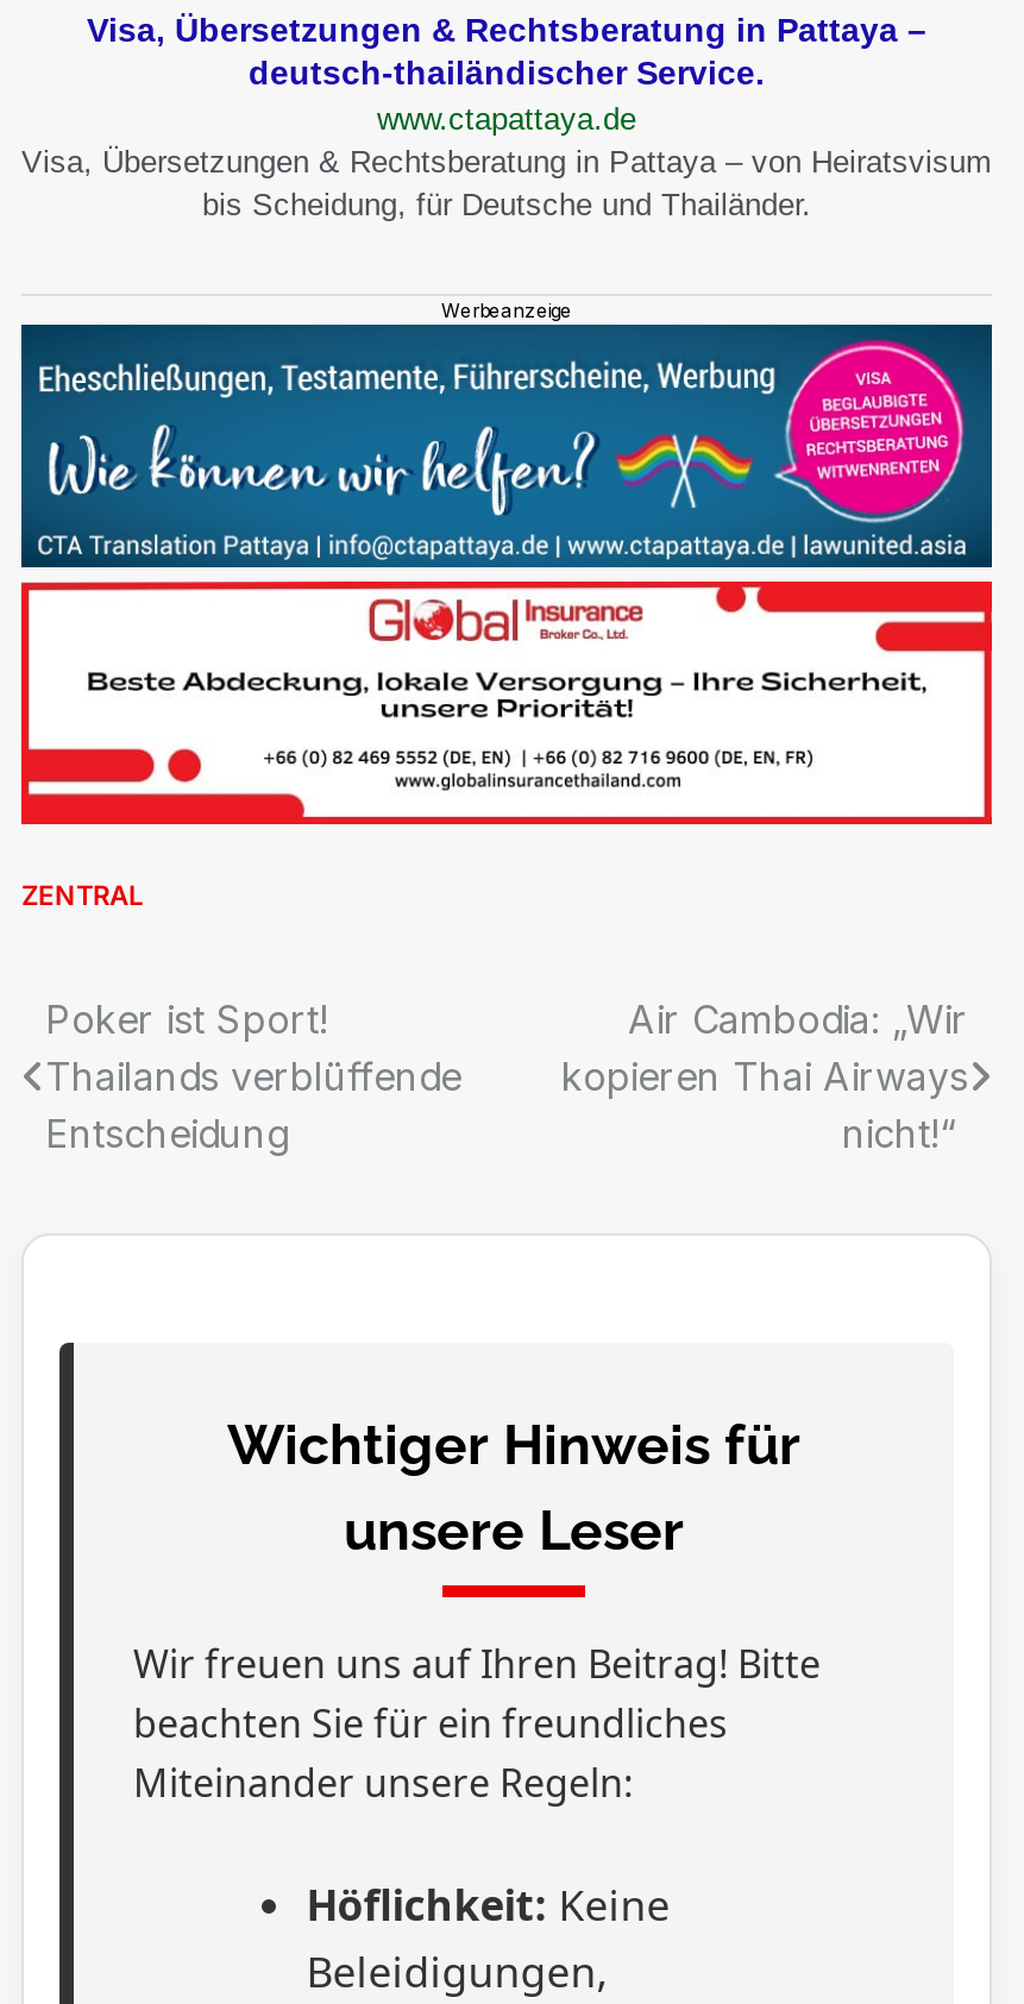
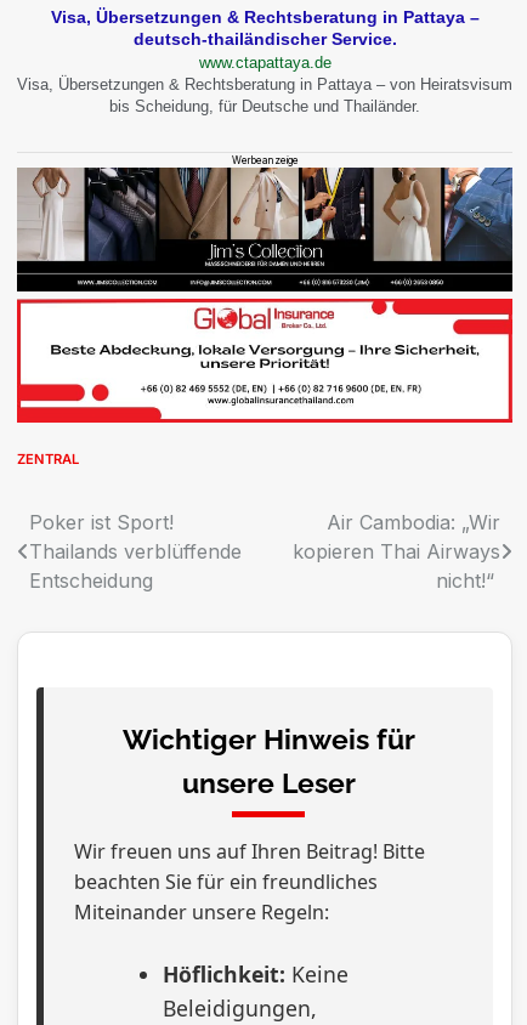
- [image]
+ [image]
